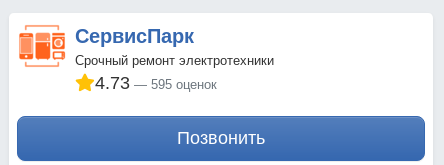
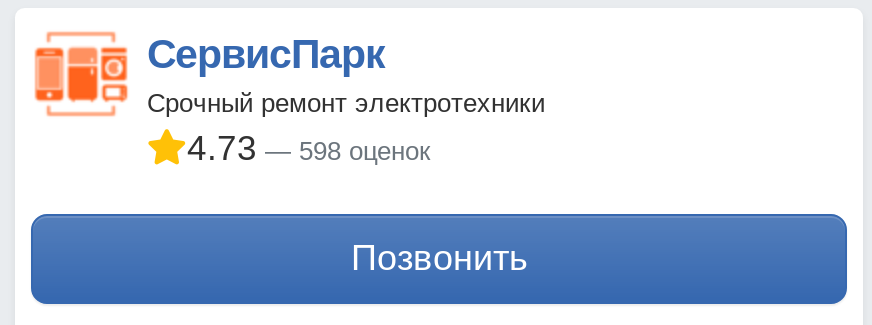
- 4.73 595 оценок
+ 4.73 598 оценок
